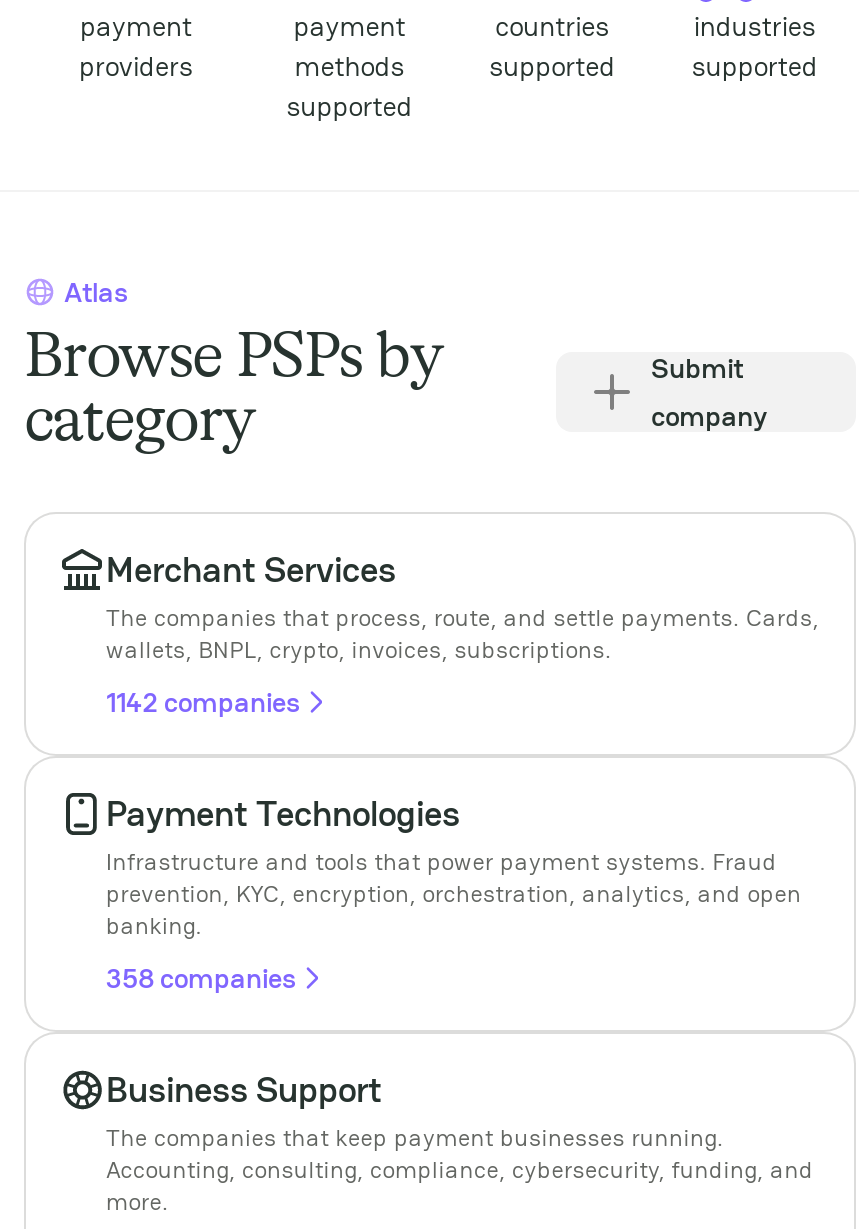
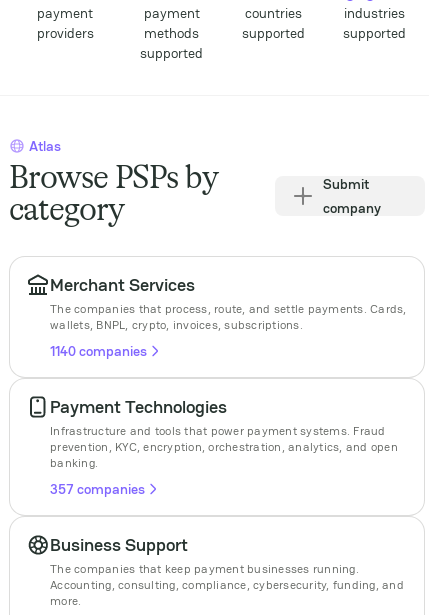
- 1142 companies
+ 1140 companies

- 358 companies
+ 357 companies
